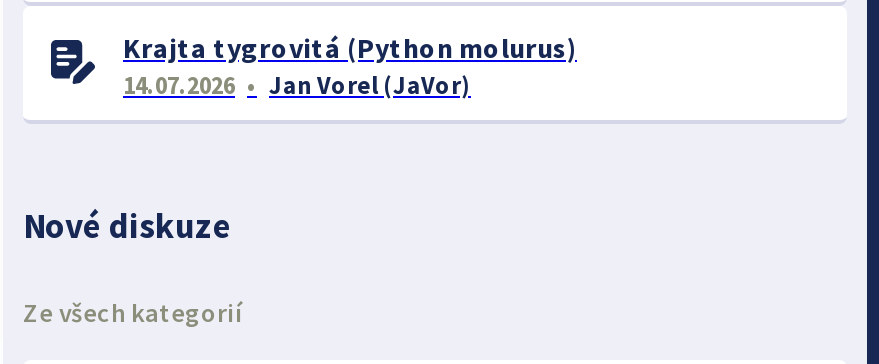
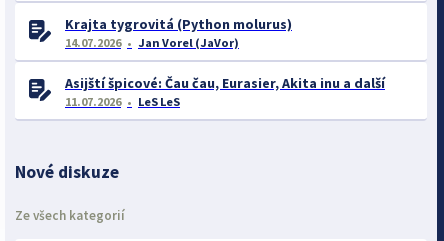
+ Asijští špicové: Čau čau, Eurasier, Akita inu a další
+ 11.07.2026
+ LeS LeS
